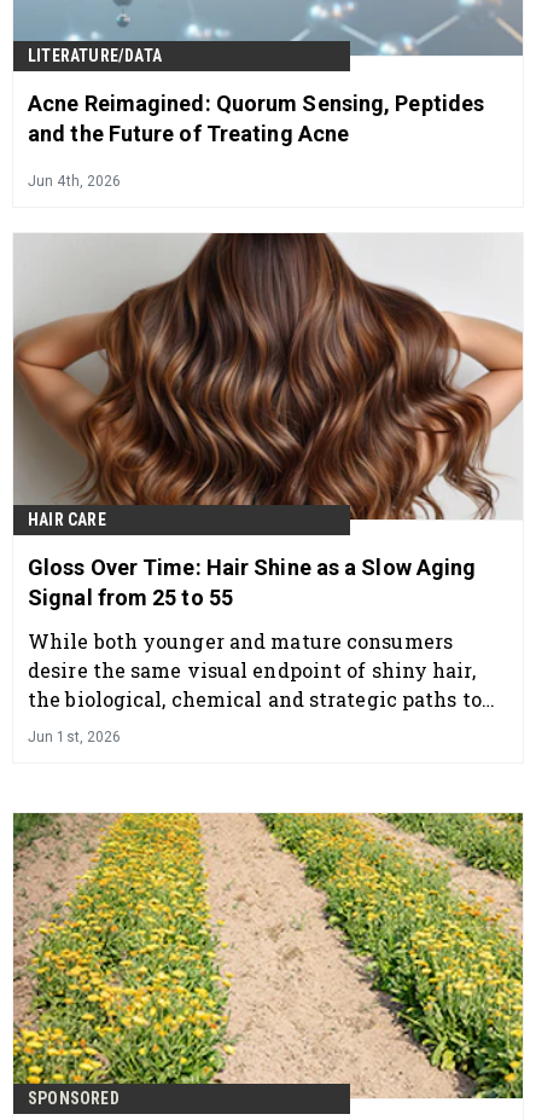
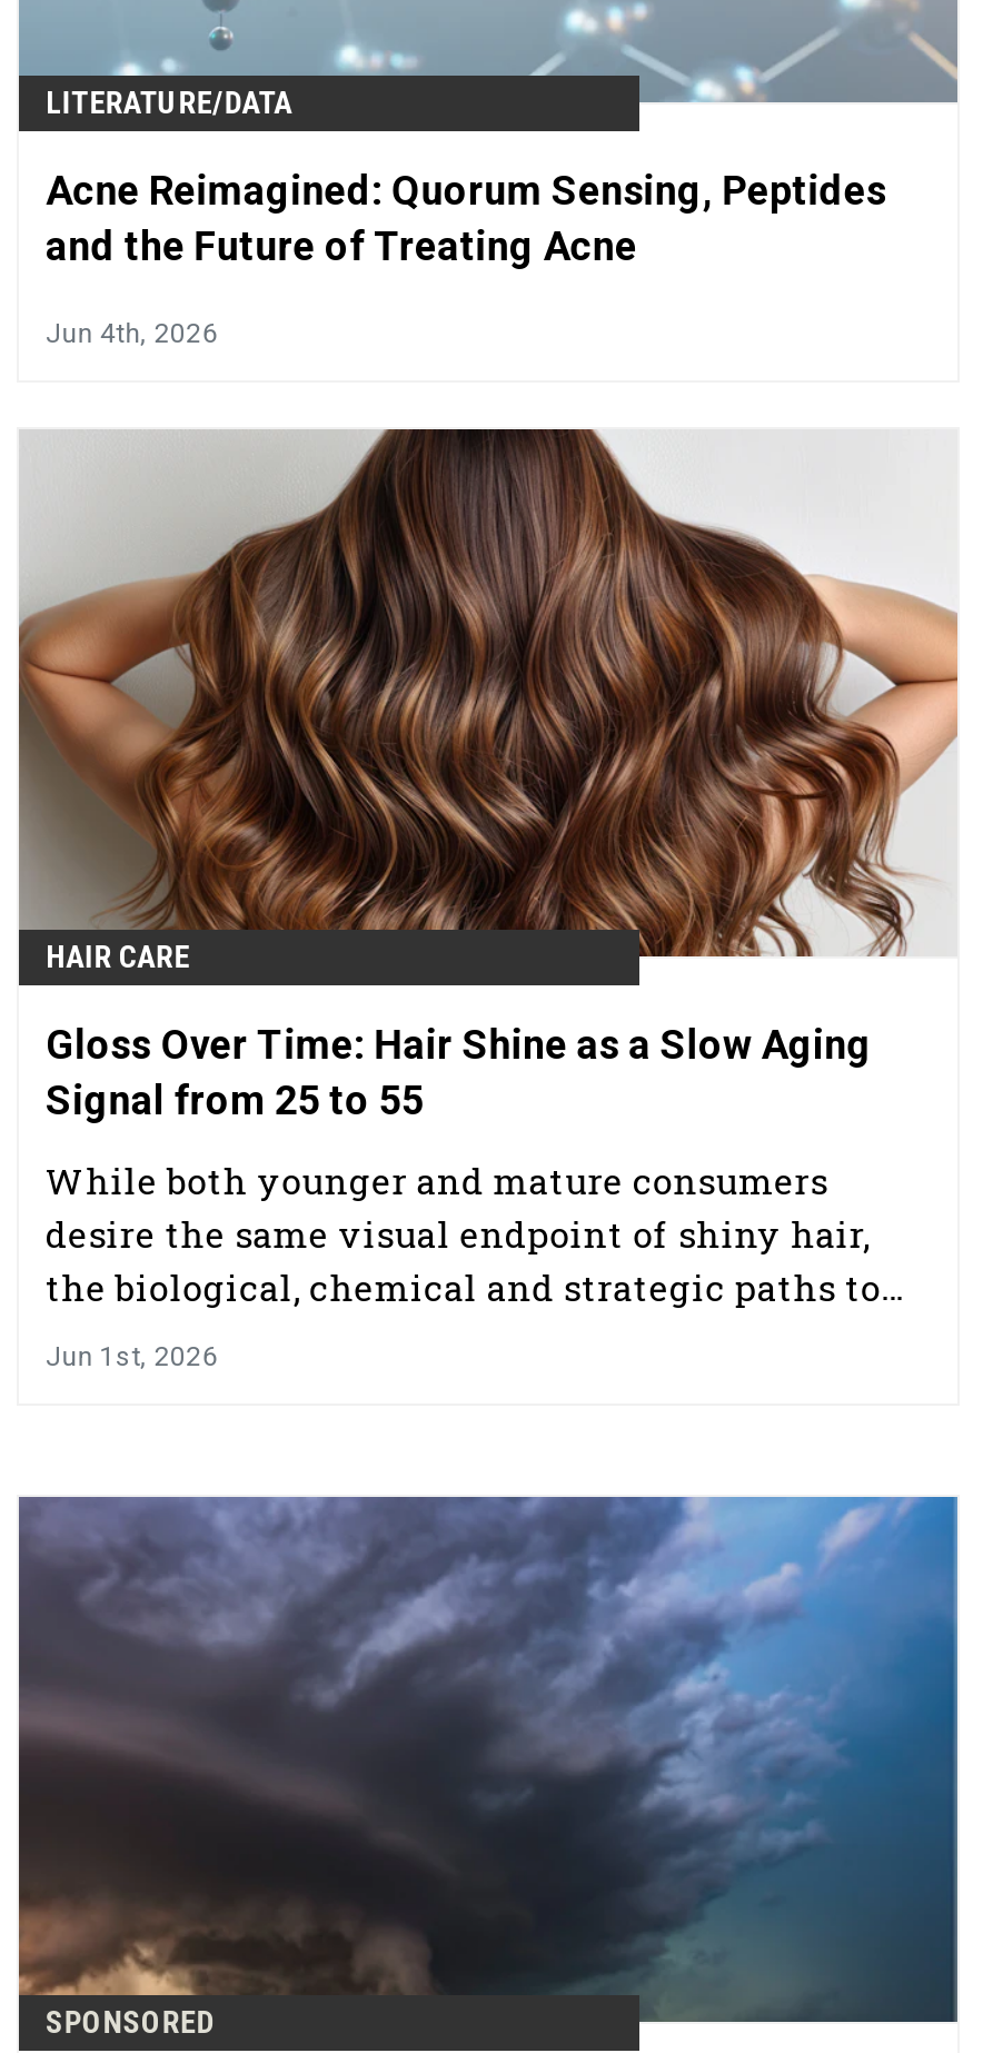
- [image]
+ [image]
